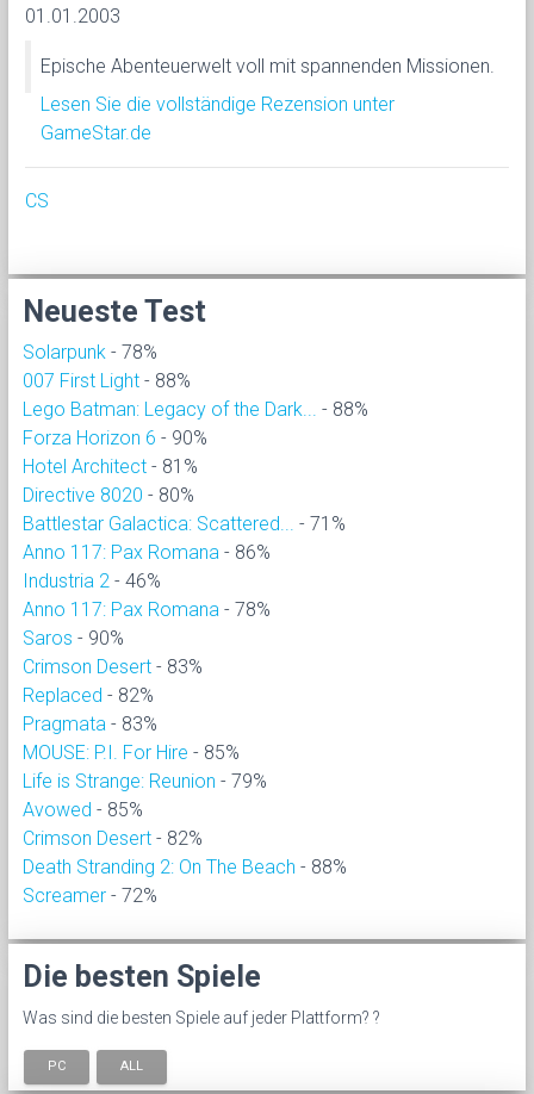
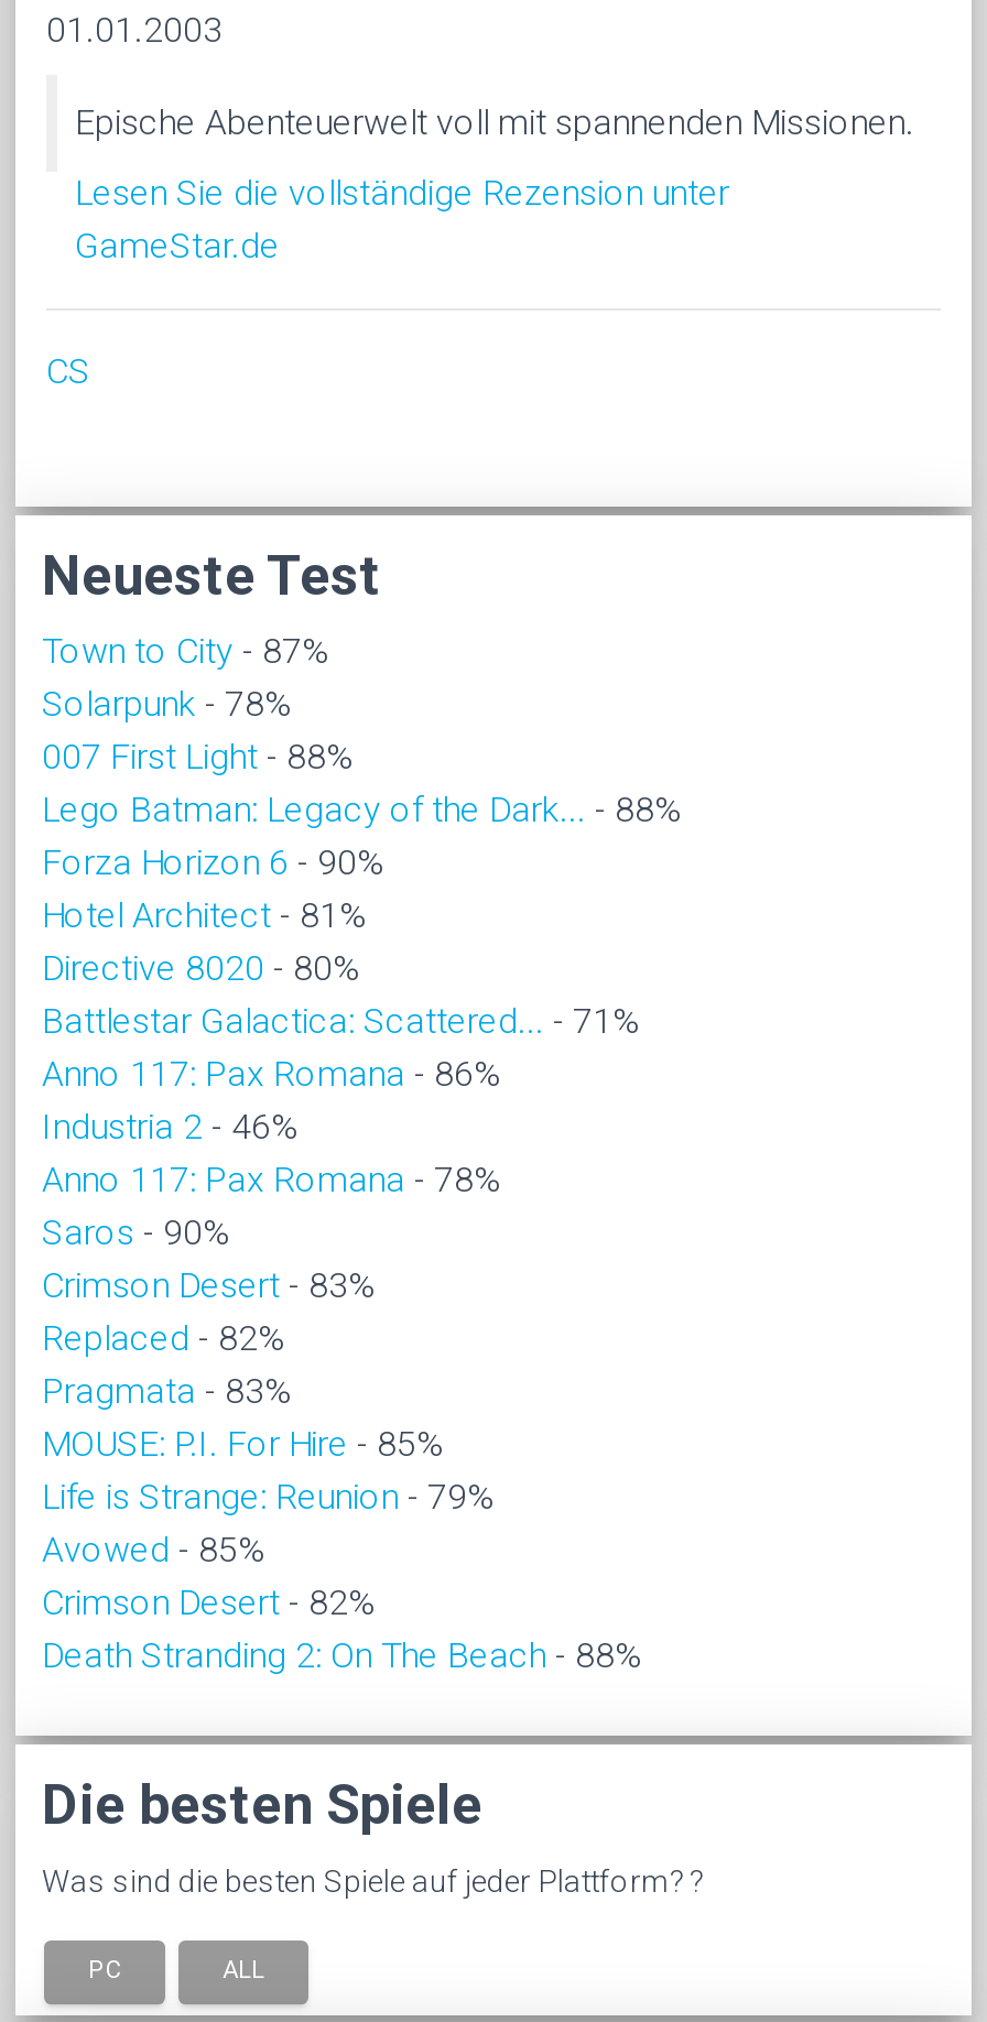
+ Town to City - 87%

moved down: Solarpunk - 78% | 007 First Light - 88% | Lego Batman: Legacy of the Dark... - 88% | ... | Crimson Desert - 82% | Death Stranding 2: On The Beach - 88%

- Screamer - 72%
